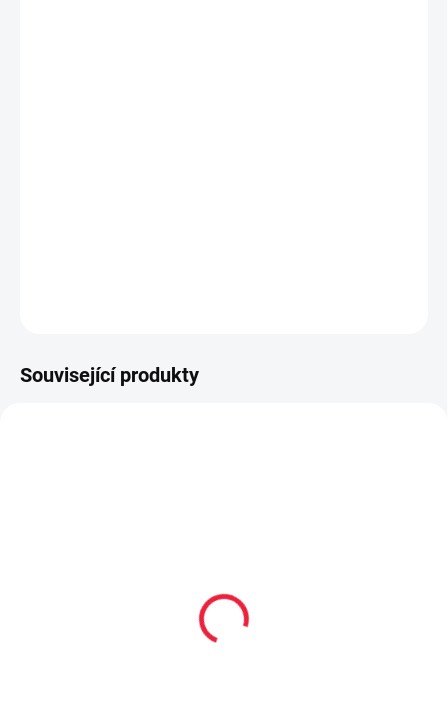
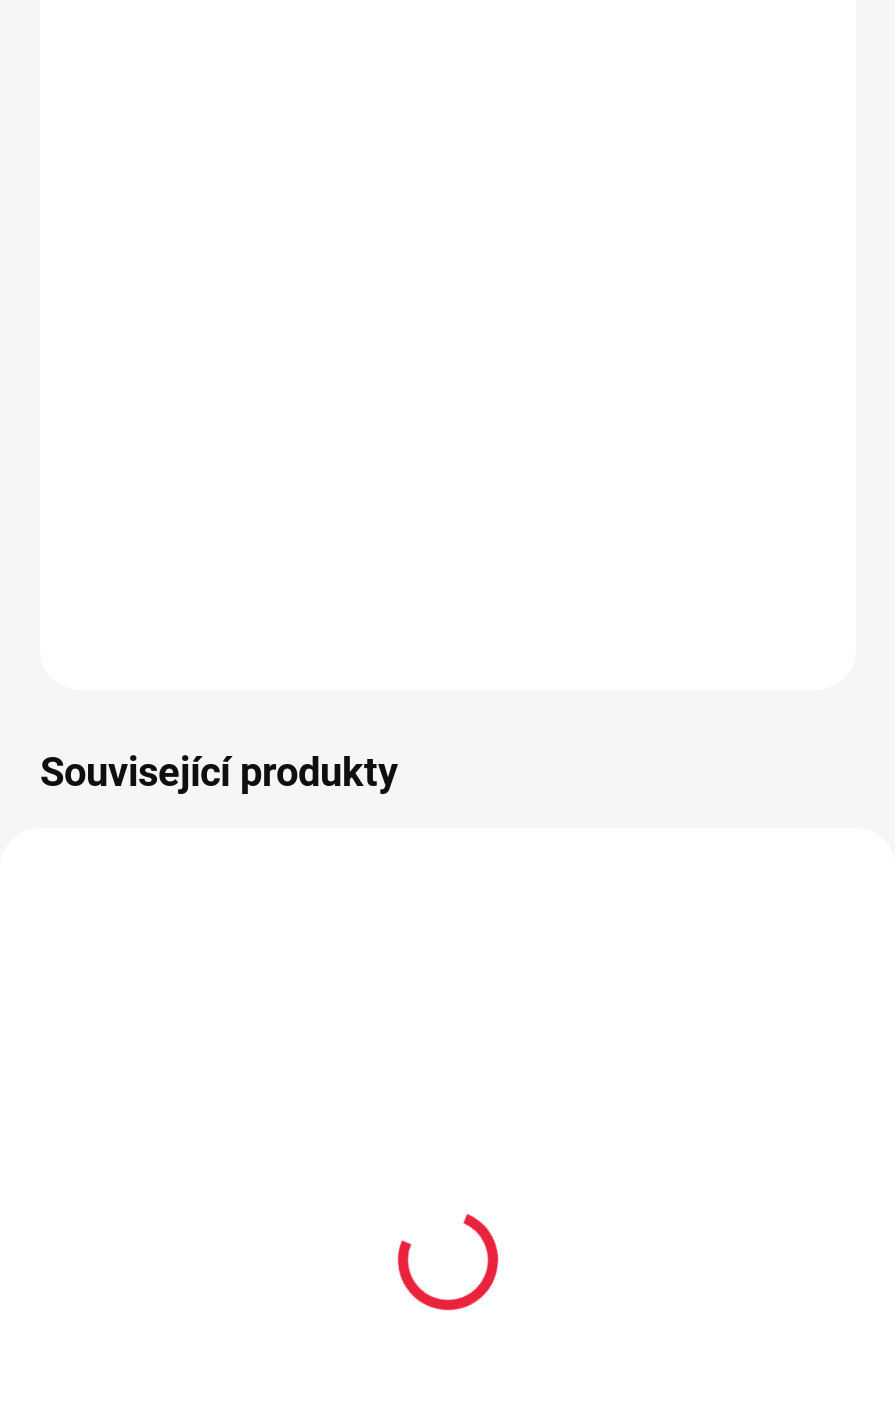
- [image]
+ [image]
